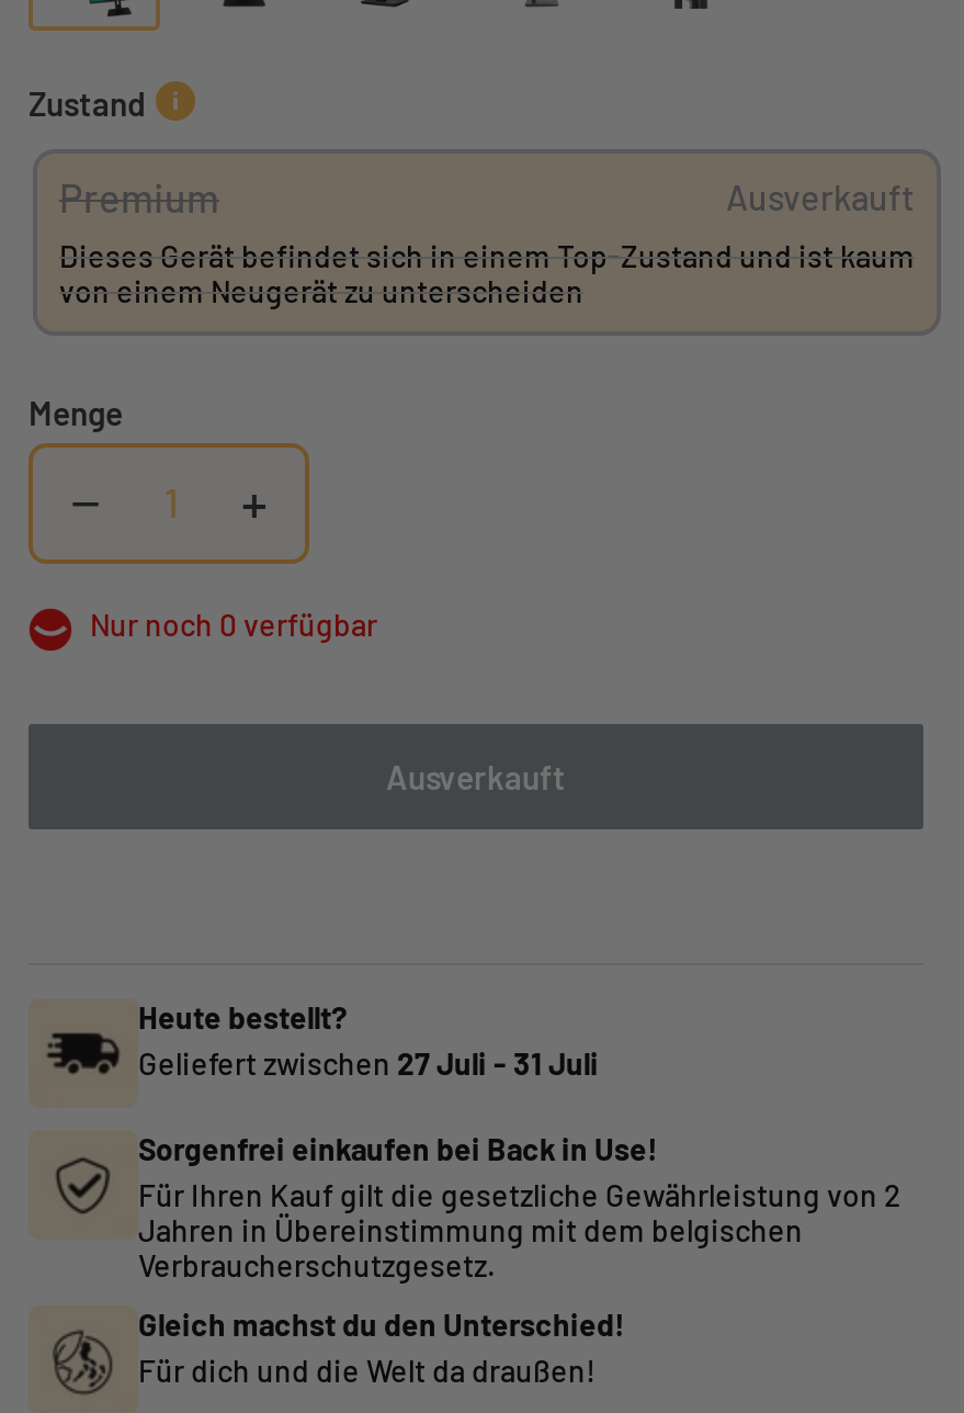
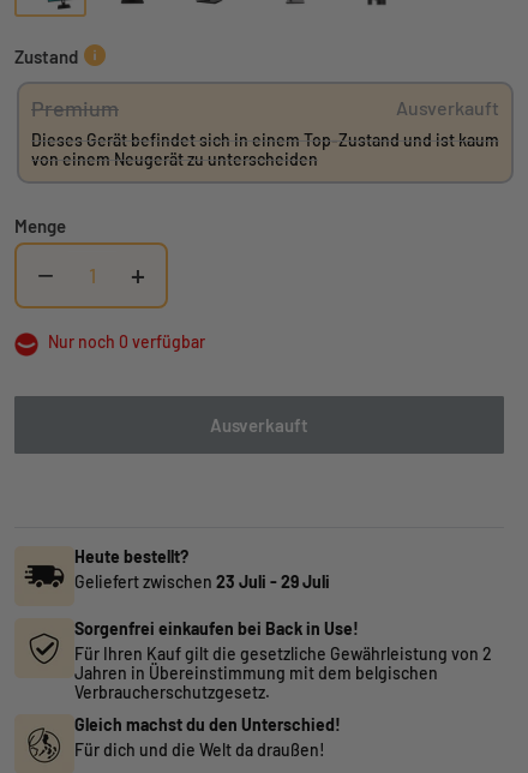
- Geliefert zwischen 27 Juli - 31 Juli
+ Geliefert zwischen 23 Juli - 29 Juli
